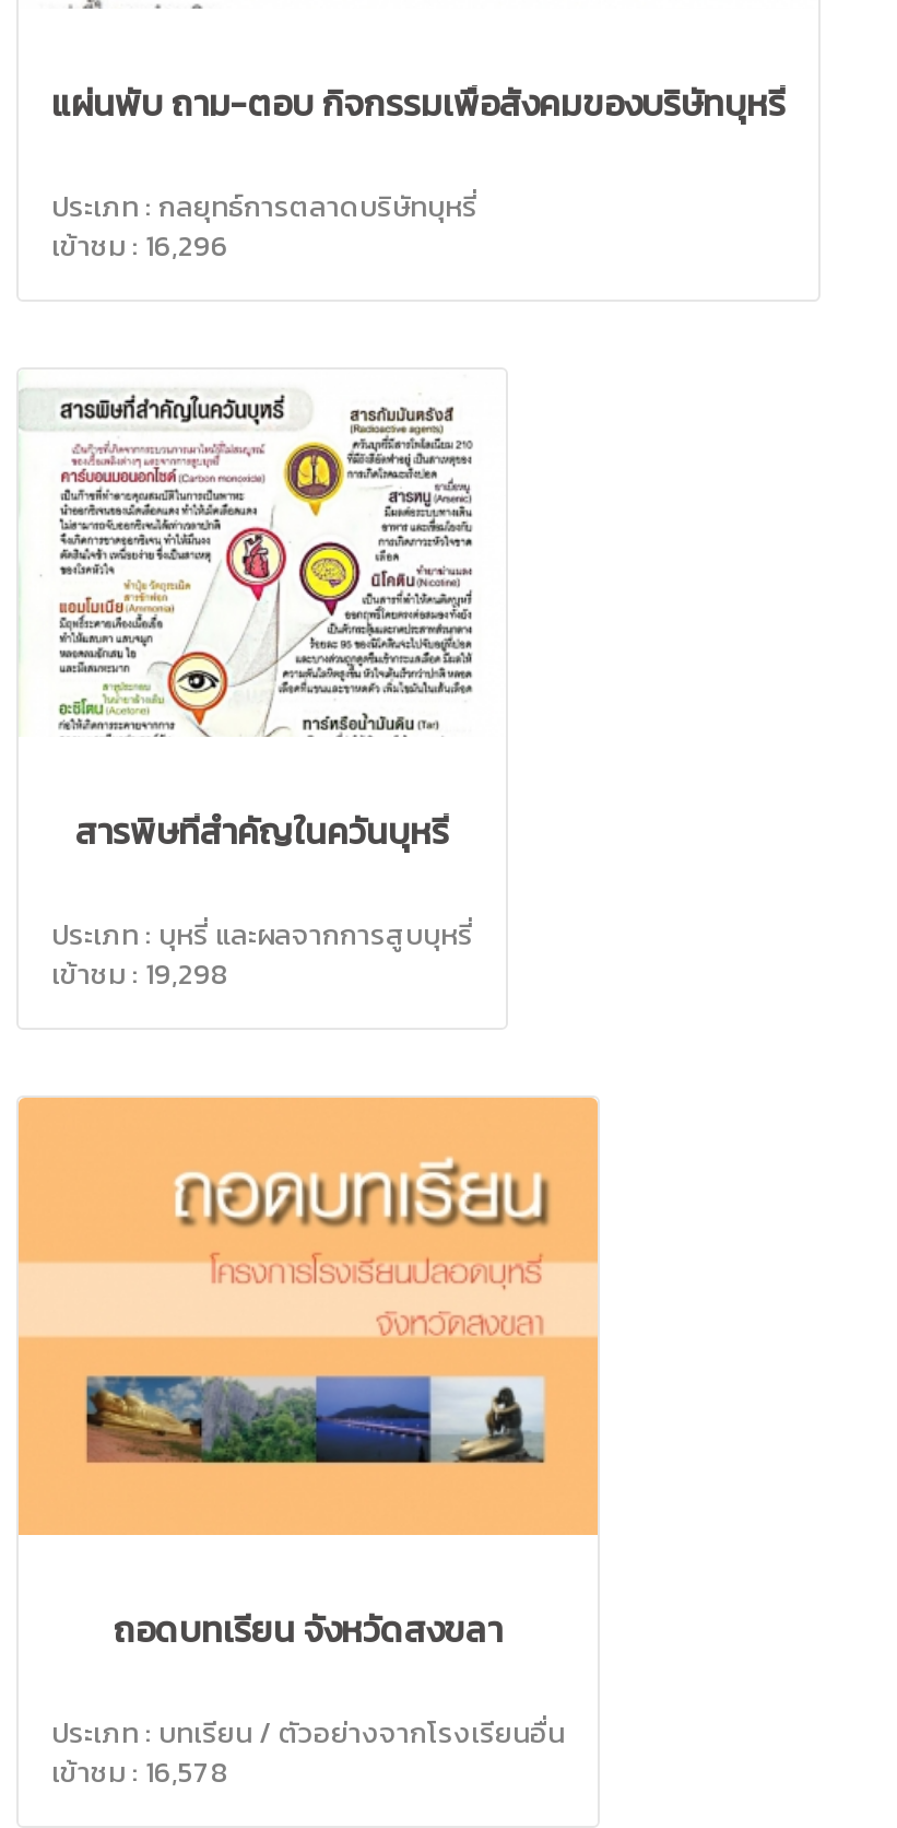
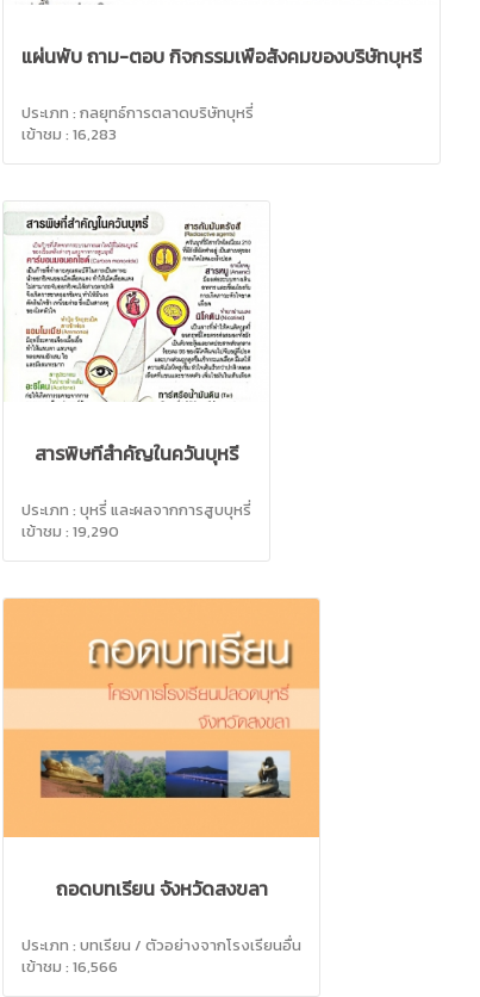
- เข้าชม : 16,296
+ เข้าชม : 16,283

- เข้าชม : 19,298
+ เข้าชม : 19,290

- เข้าชม : 16,578
+ เข้าชม : 16,566
